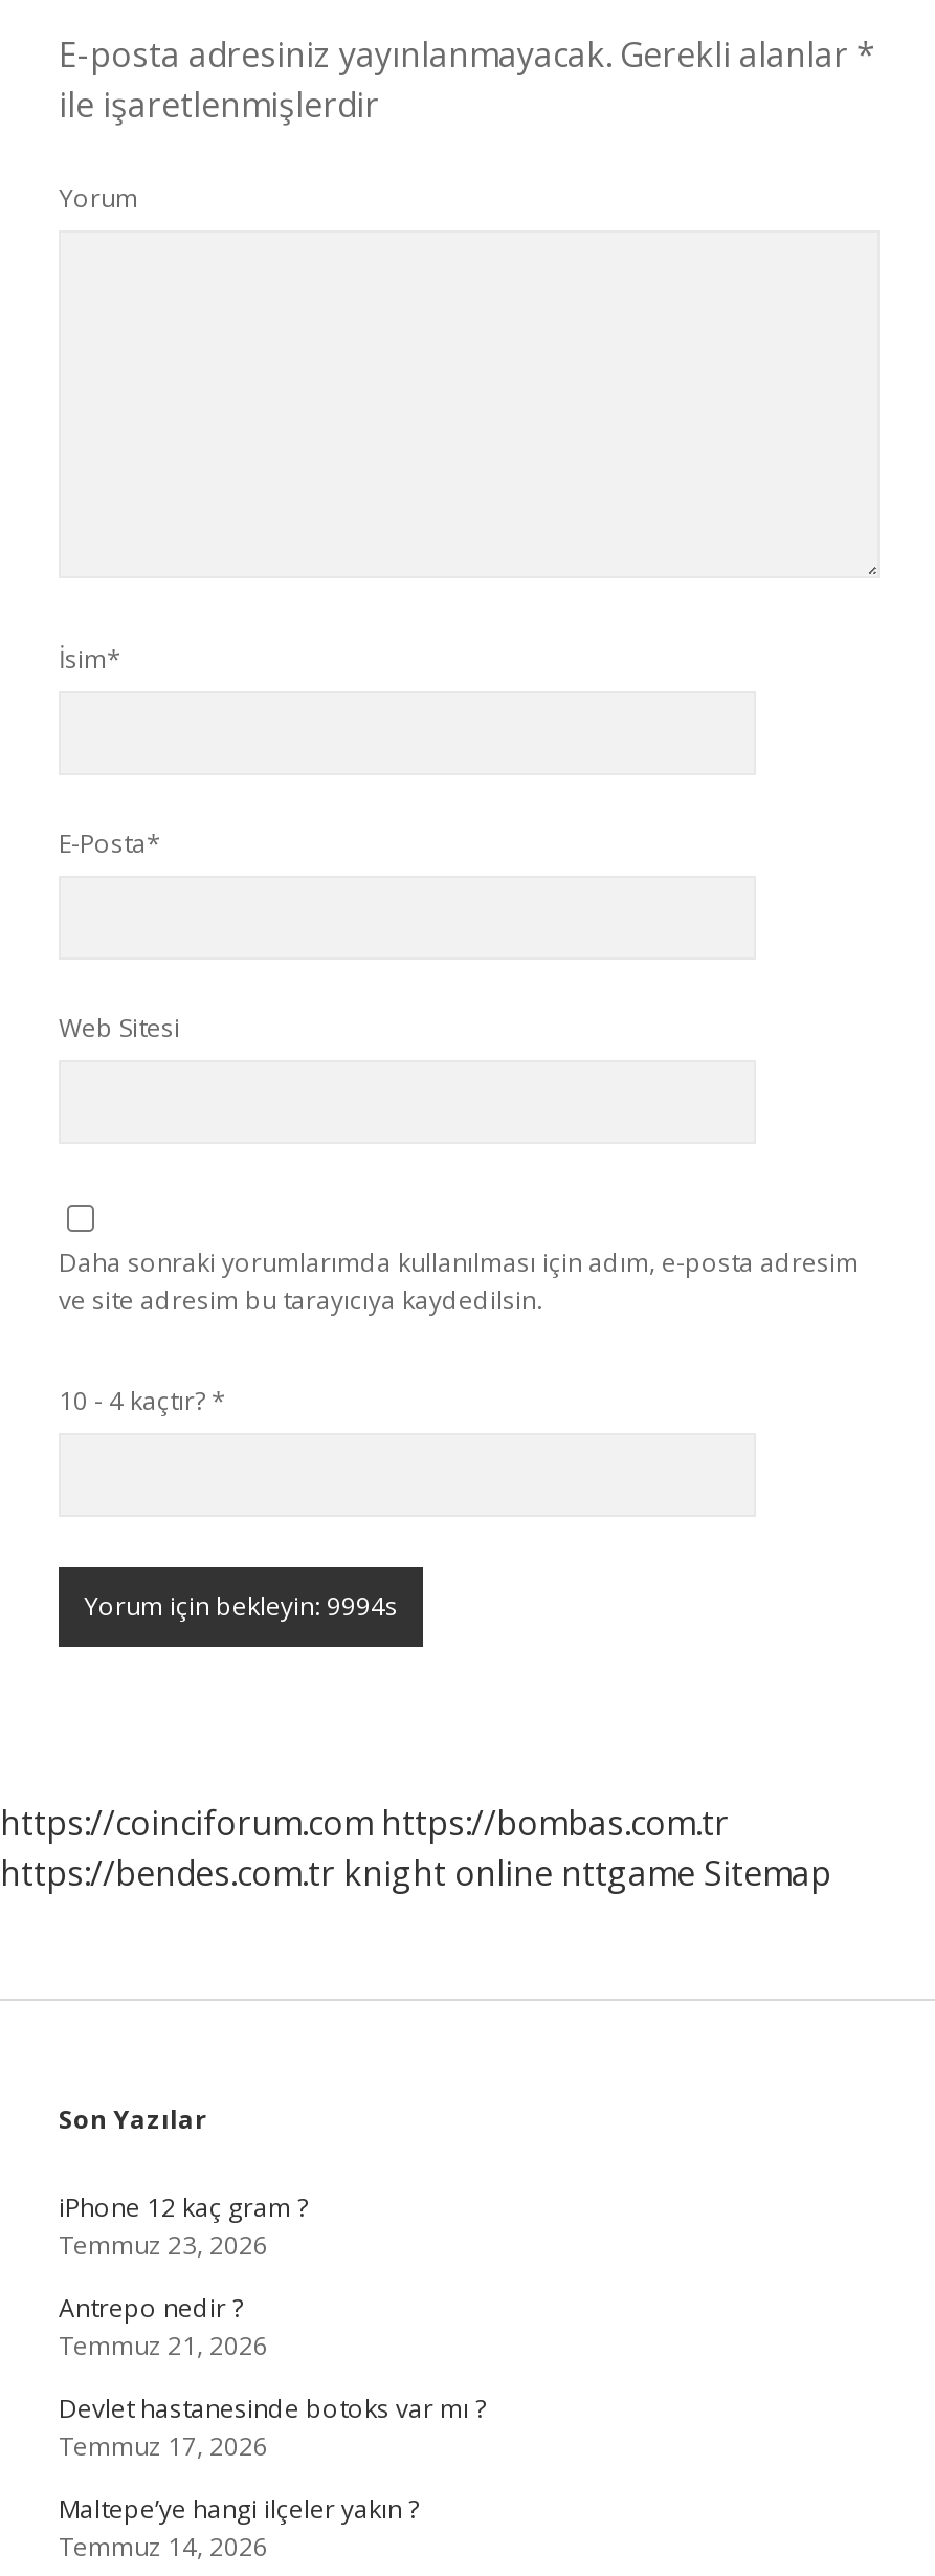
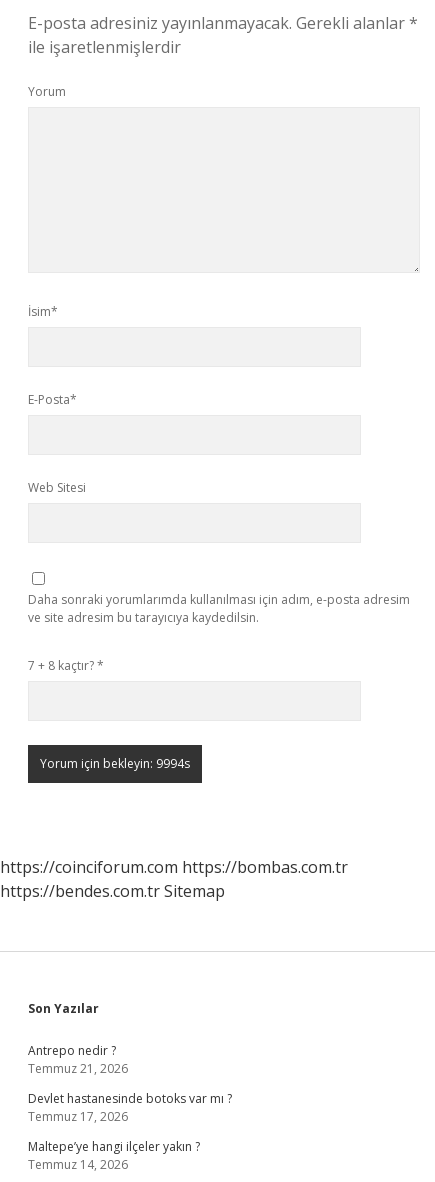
- 10 - 4 kaçtır? *
+ 7 + 8 kaçtır? *

- https://bendes.com.tr knight online nttgame Sitemap
+ https://bendes.com.tr Sitemap

- iPhone 12 kaç gram ?
- Temmuz 23, 2026
